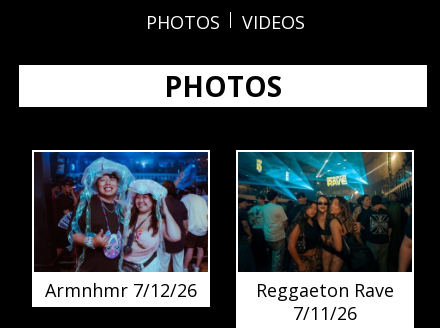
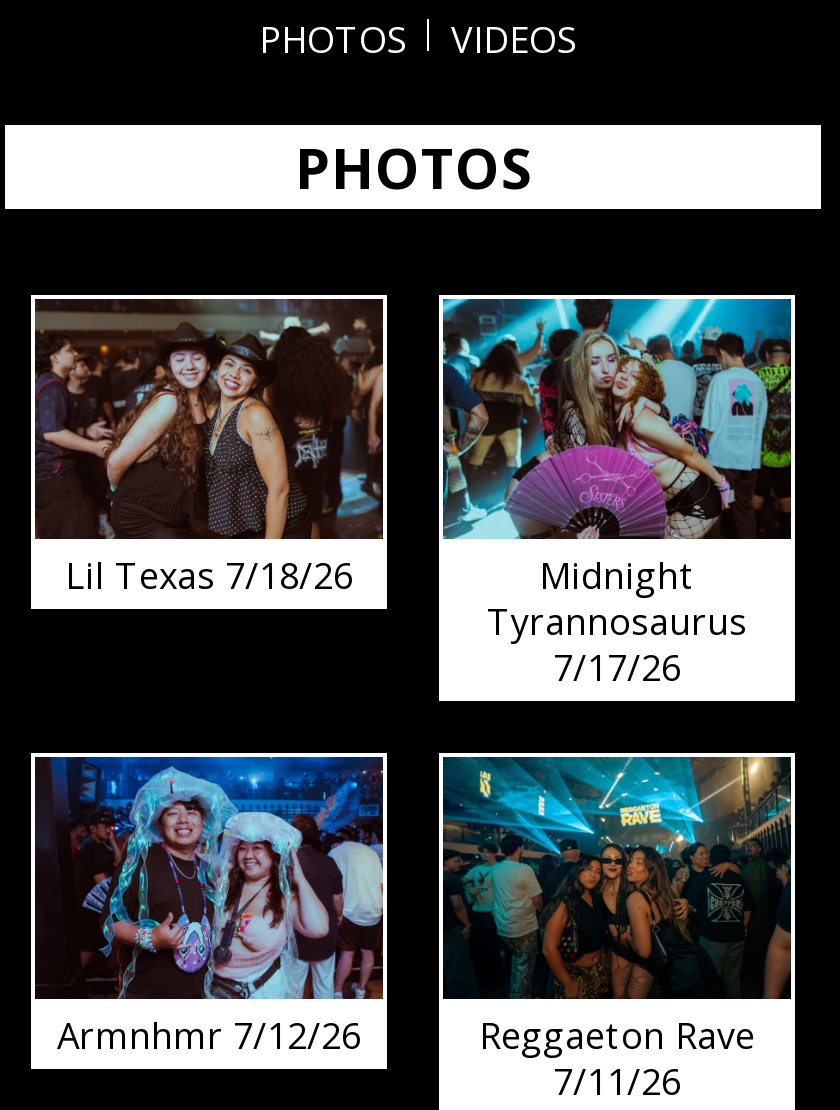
+ [image]
+ Lil Texas 7/18/26
+ Midnight
+ Tyrannosaurus
+ 7/17/26

+ [image]
